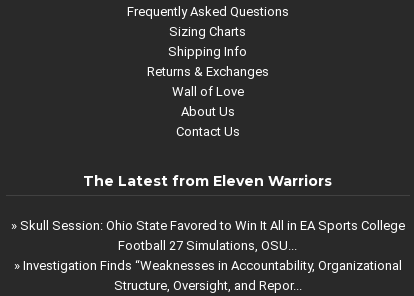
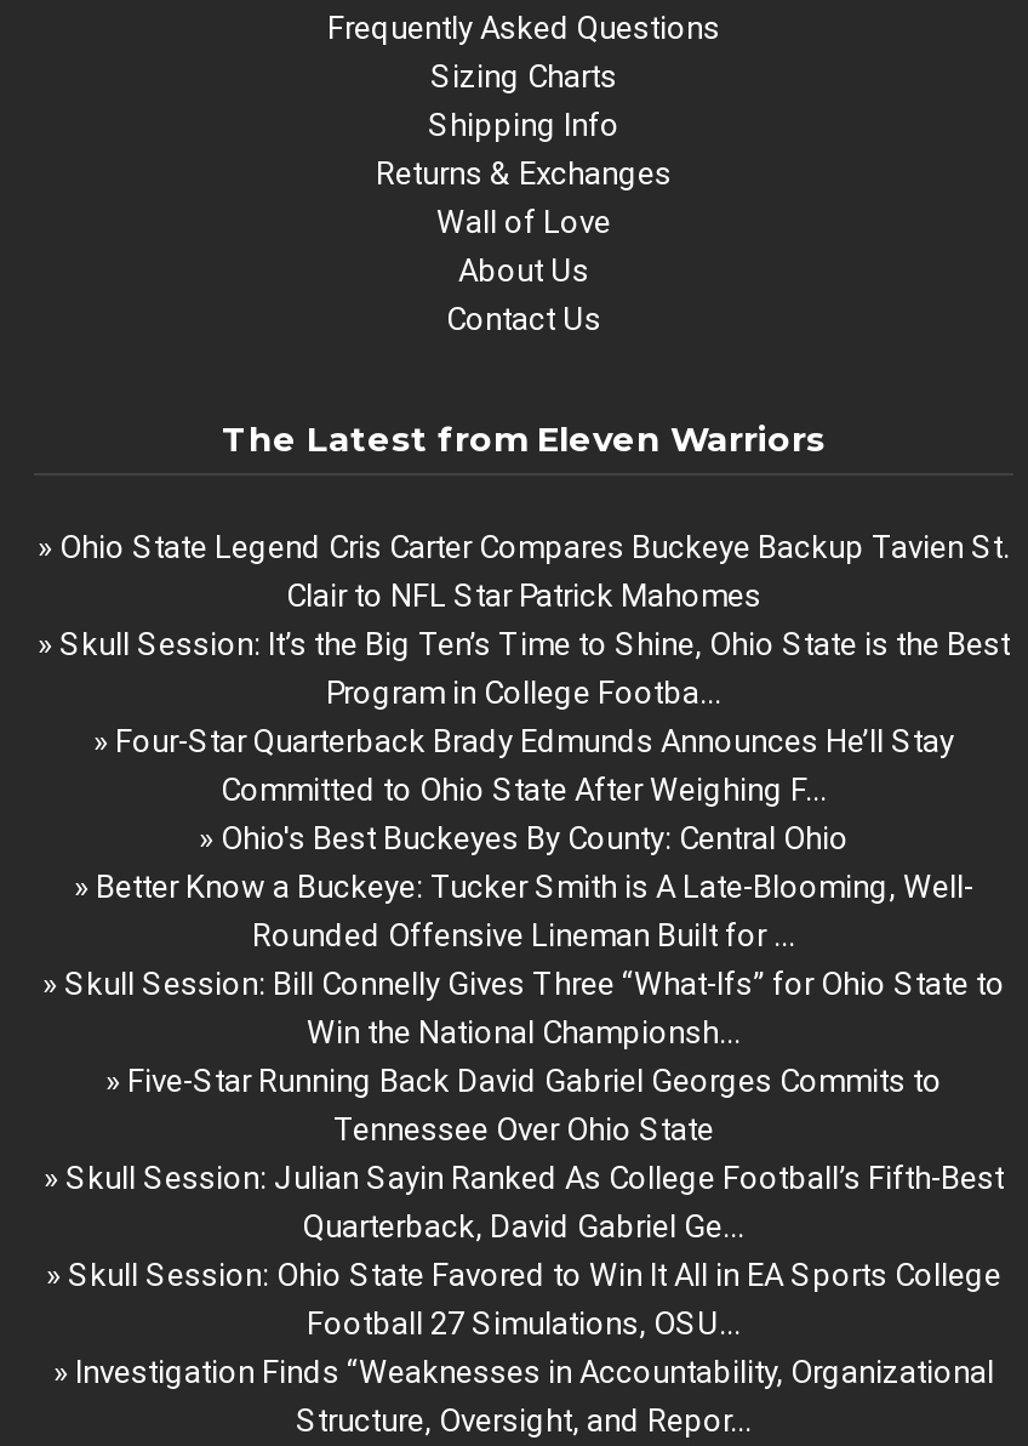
+ » Ohio State Legend Cris Carter Compares Buckeye Backup Tavien St.
+ Clair to NFL Star Patrick Mahomes
+ » Skull Session: It’s the Big Ten’s Time to Shine, Ohio State is the Best
+ Program in College Footba...
+ » Four-Star Quarterback Brady Edmunds Announces He’ll Stay
+ Committed to Ohio State After Weighing F...
+ » Ohio's Best Buckeyes By County: Central Ohio
+ » Better Know a Buckeye: Tucker Smith is A Late-Blooming, Well-
+ Rounded Offensive Lineman Built for ...
+ » Skull Session: Bill Connelly Gives Three “What-Ifs” for Ohio State to
+ Win the National Championsh...
+ » Five-Star Running Back David Gabriel Georges Commits to
+ Tennessee Over Ohio State
+ » Skull Session: Julian Sayin Ranked As College Football’s Fifth-Best
+ Quarterback, David Gabriel Ge...
